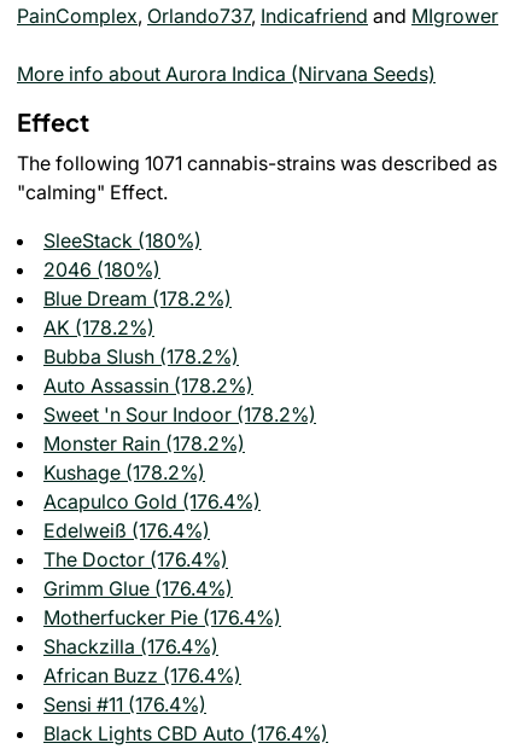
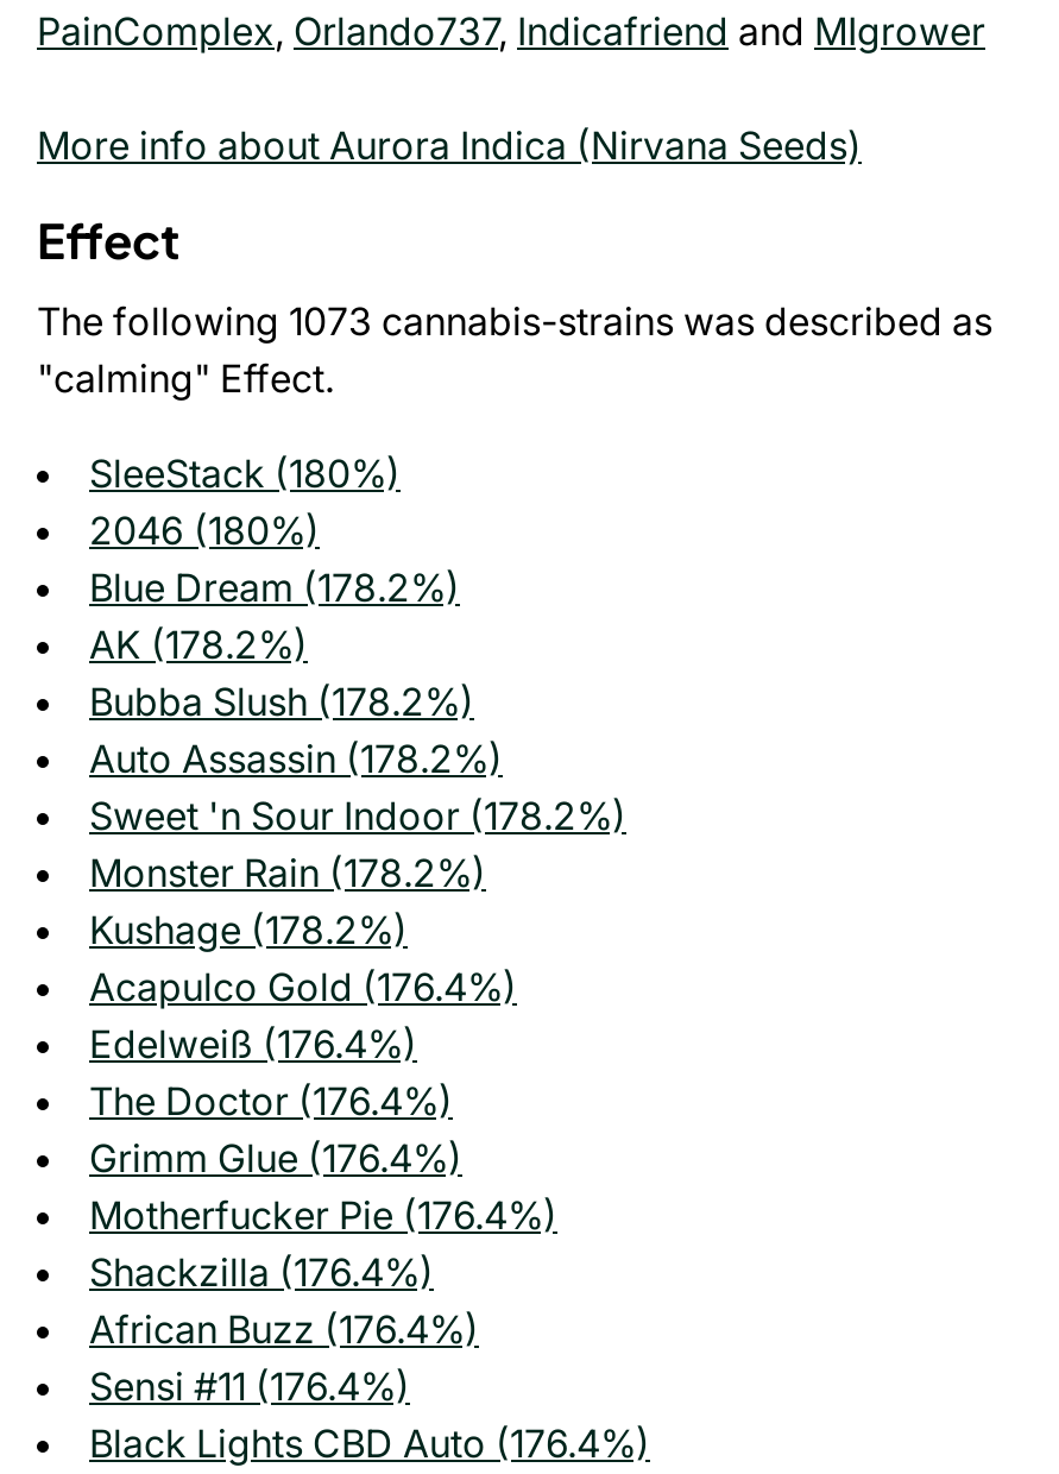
- The following 1071 cannabis-strains was described as
+ The following 1073 cannabis-strains was described as
